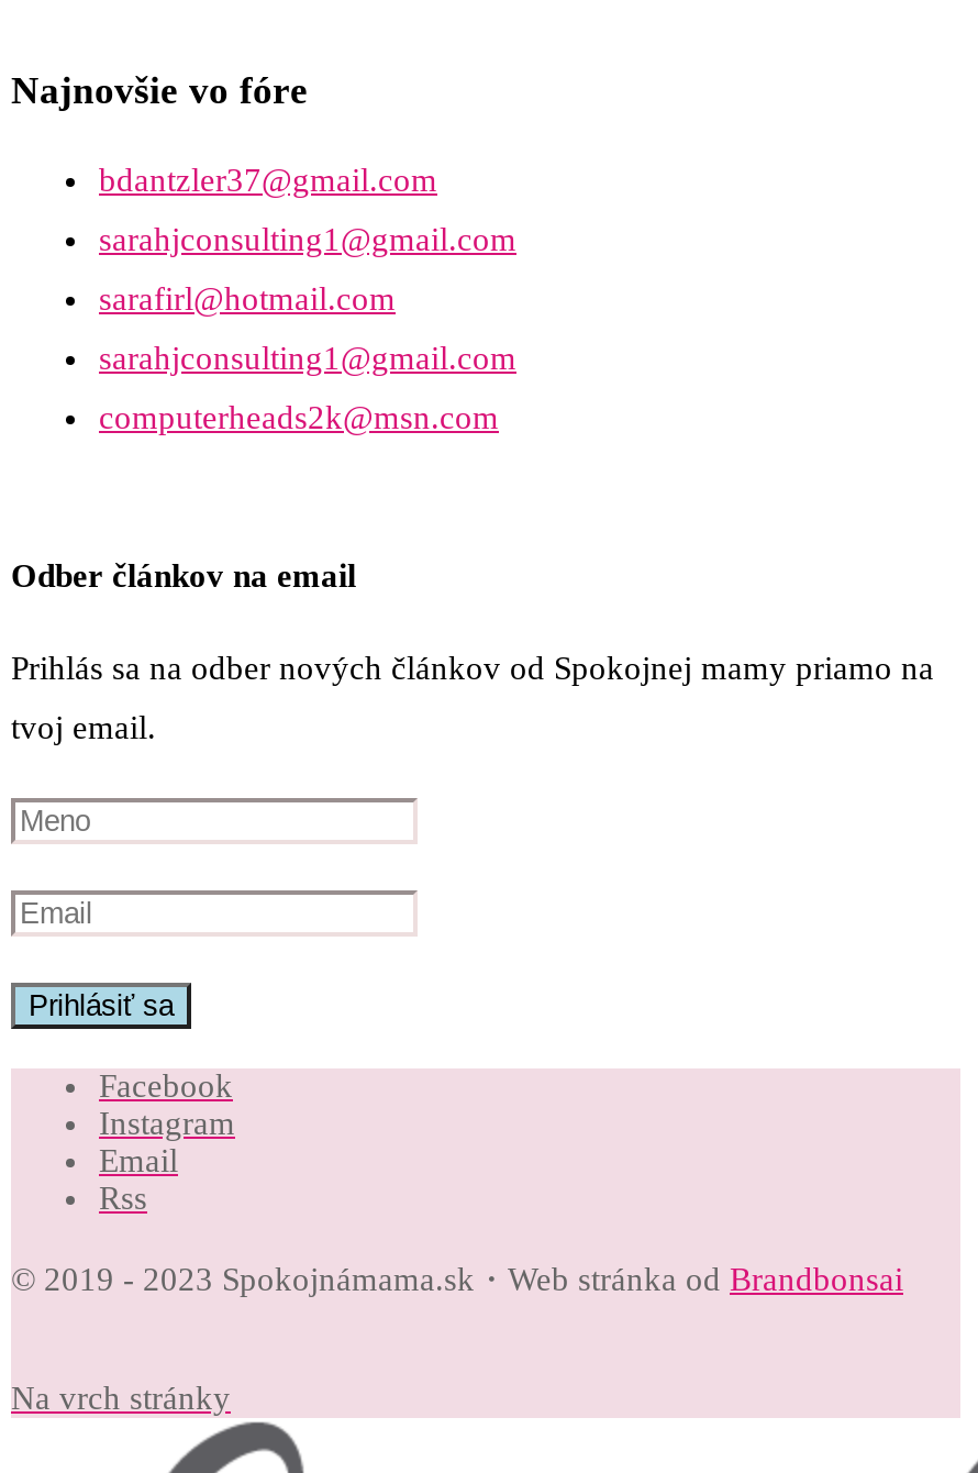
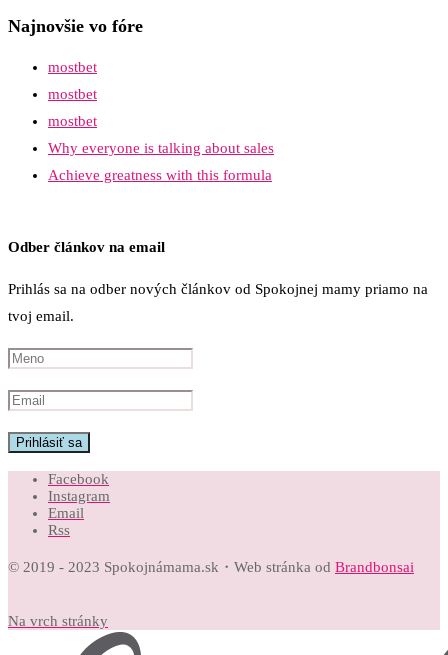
- bdantzler37@gmail.com
+ mostbet

- sarahjconsulting1@gmail.com
+ mostbet

- sarafirl@hotmail.com
+ mostbet

- sarahjconsulting1@gmail.com
+ Why everyone is talking about sales

- computerheads2k@msn.com
+ Achieve greatness with this formula
